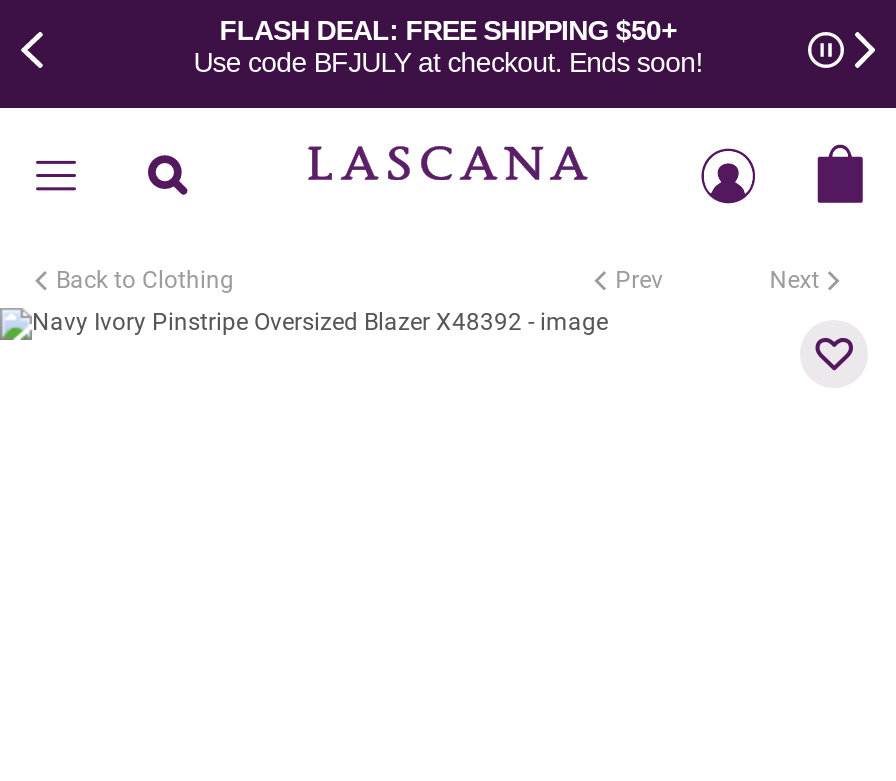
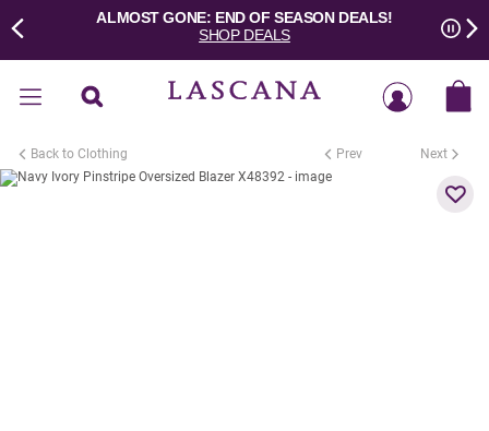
- FLASH DEAL: FREE SHIPPING $50+
- Use code BFJULY at checkout. Ends soon!
+ ALMOST GONE: END OF SEASON DEALS!
+ SHOP DEALS
